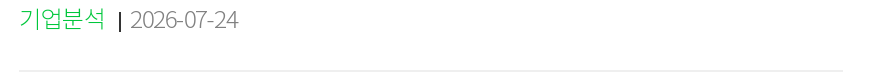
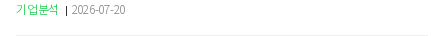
- 기업분석 2026-07-24
+ 기업분석 2026-07-20
